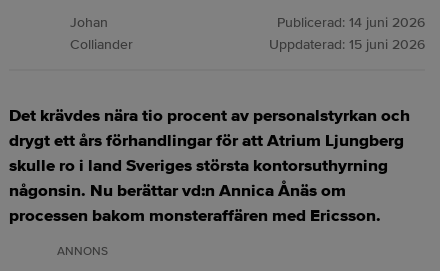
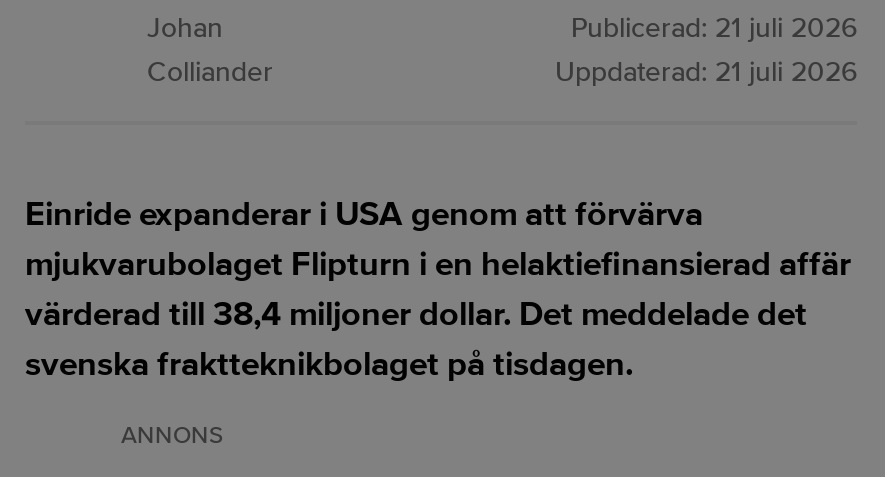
- Publicerad: 14 juni 2026
- Uppdaterad: 15 juni 2026
+ Publicerad: 21 juli 2026
+ Uppdaterad: 21 juli 2026

- Det krävdes nära tio procent av personalstyrkan och
- drygt ett års förhandlingar för att Atrium Ljungberg
- skulle ro i land Sveriges största kontorsuthyrning
- någonsin. Nu berättar vd:n Annica Ånäs om
- processen bakom monsteraffären med Ericsson.
+ Einride expanderar i USA genom att förvärva
+ mjukvarubolaget Flipturn i en helaktiefinansierad affär
+ värderad till 38,4 miljoner dollar. Det meddelade det
+ svenska fraktteknikbolaget på tisdagen.
